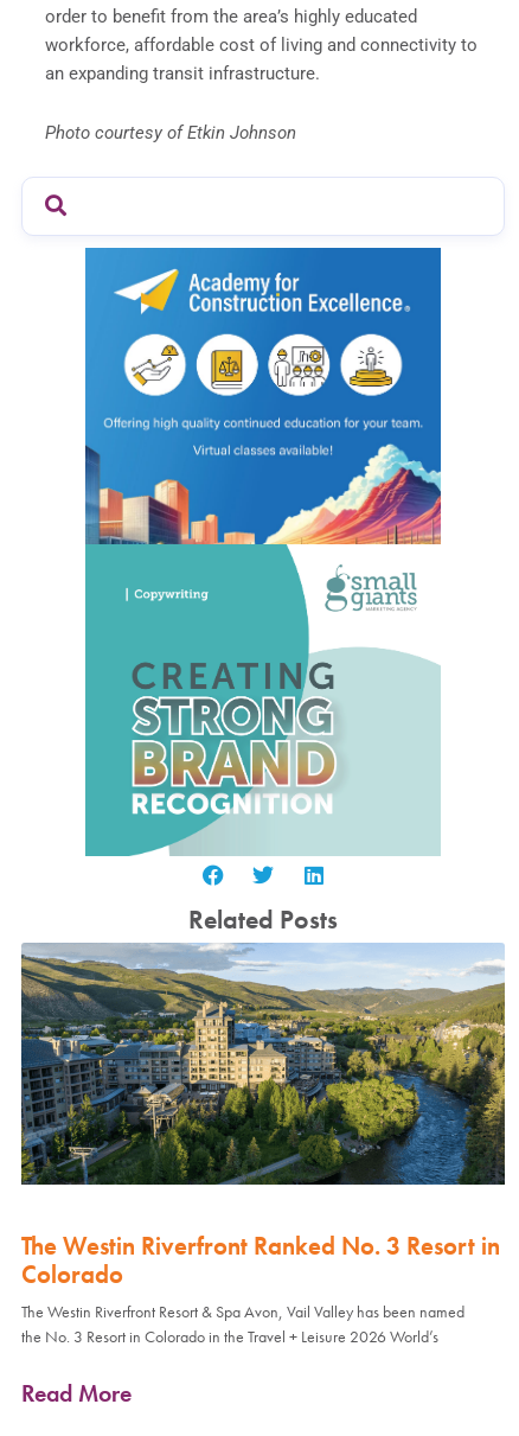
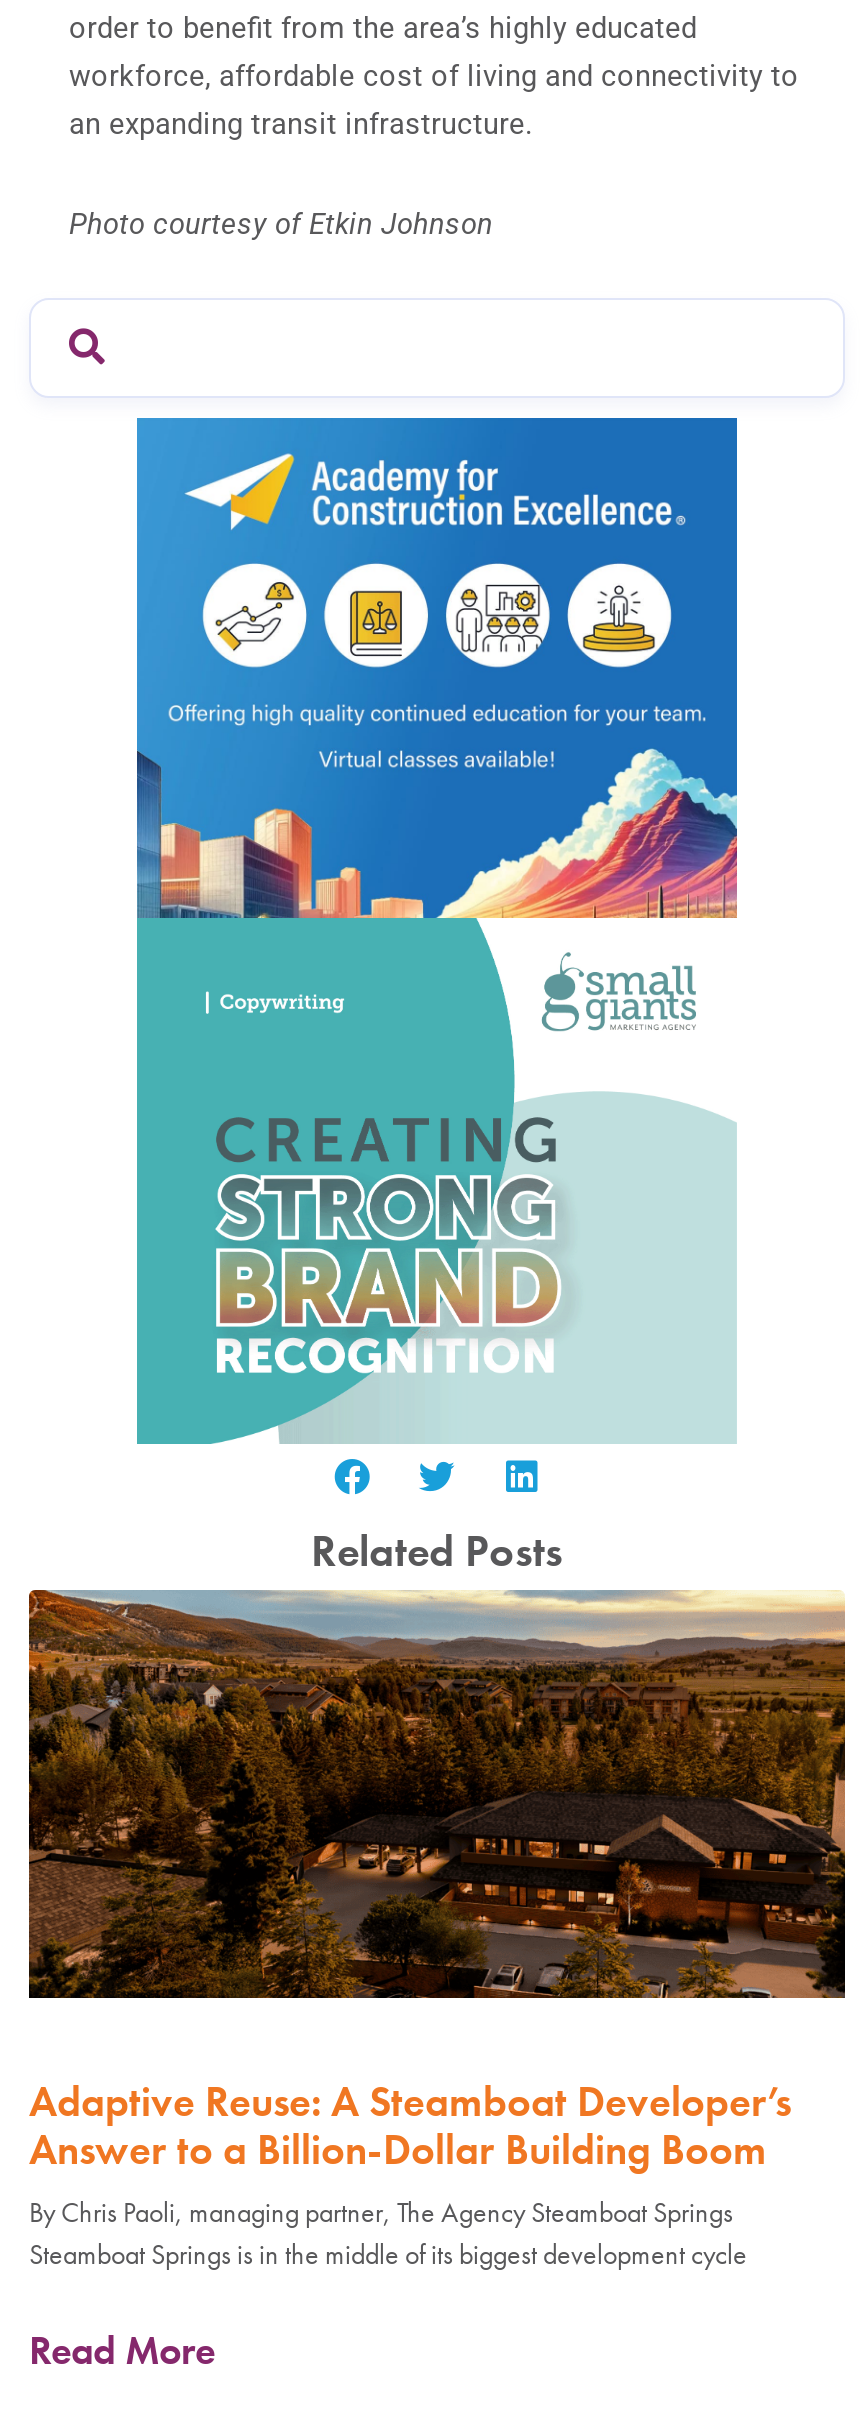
- [image]
- The Westin Riverfront Ranked No. 3 Resort in
- Colorado
- The Westin Riverfront Resort & Spa Avon, Vail Valley has been named
- the No. 3 Resort in Colorado in the Travel + Leisure 2026 World’s
+ [image]
+ Adaptive Reuse: A Steamboat Developer’s
+ Answer to a Billion-Dollar Building Boom
+ By Chris Paoli, managing partner, The Agency Steamboat Springs
+ Steamboat Springs is in the middle of its biggest development cycle
